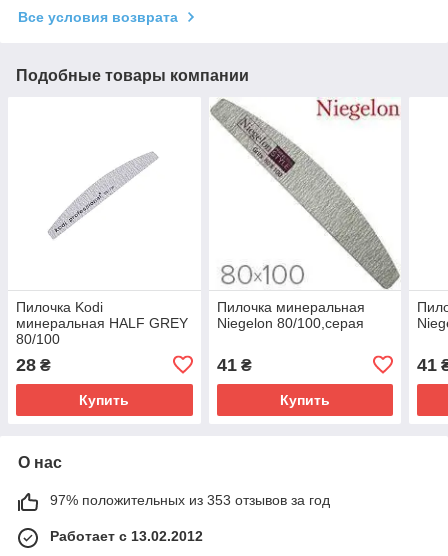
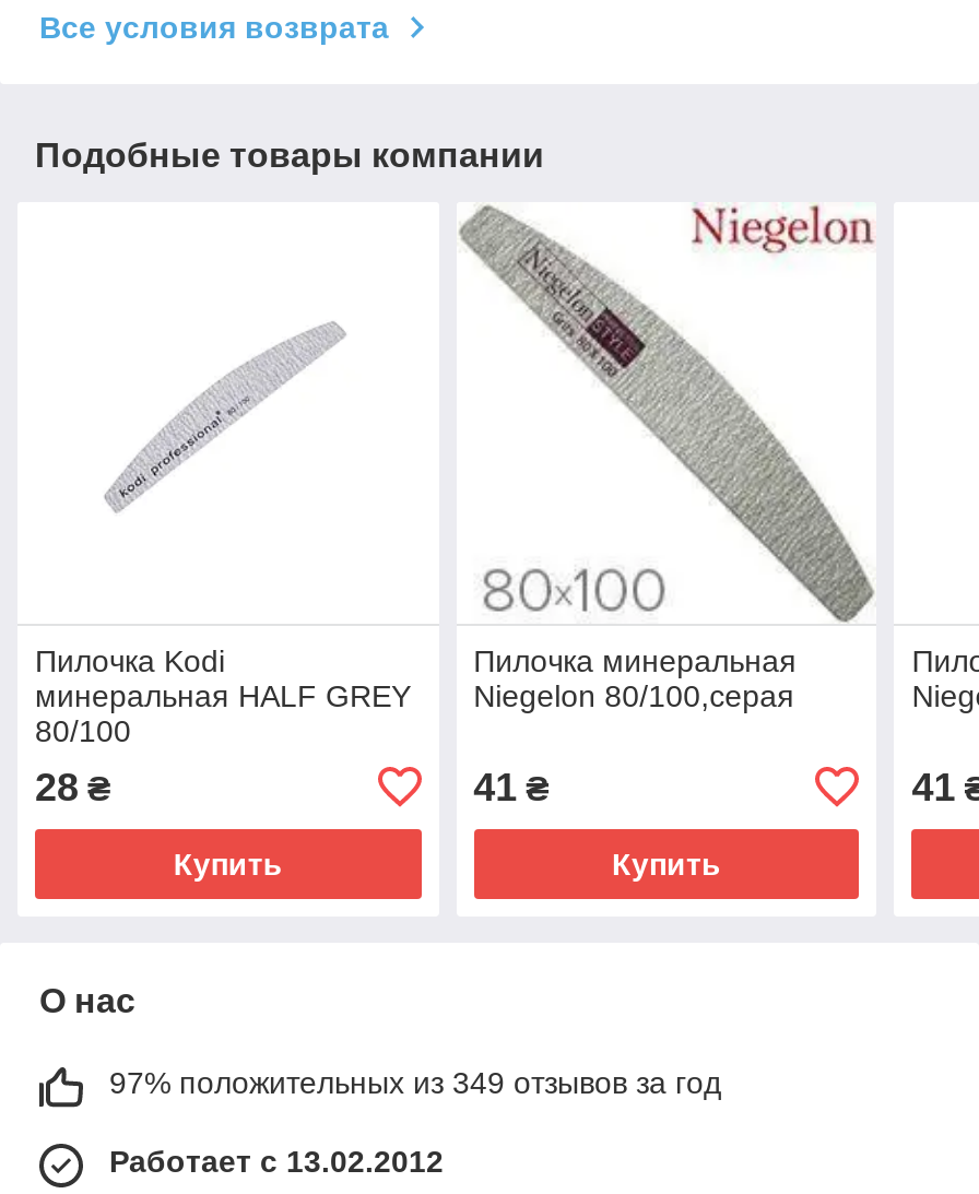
- 97% положительных из 353 отзывов за год
+ 97% положительных из 349 отзывов за год
